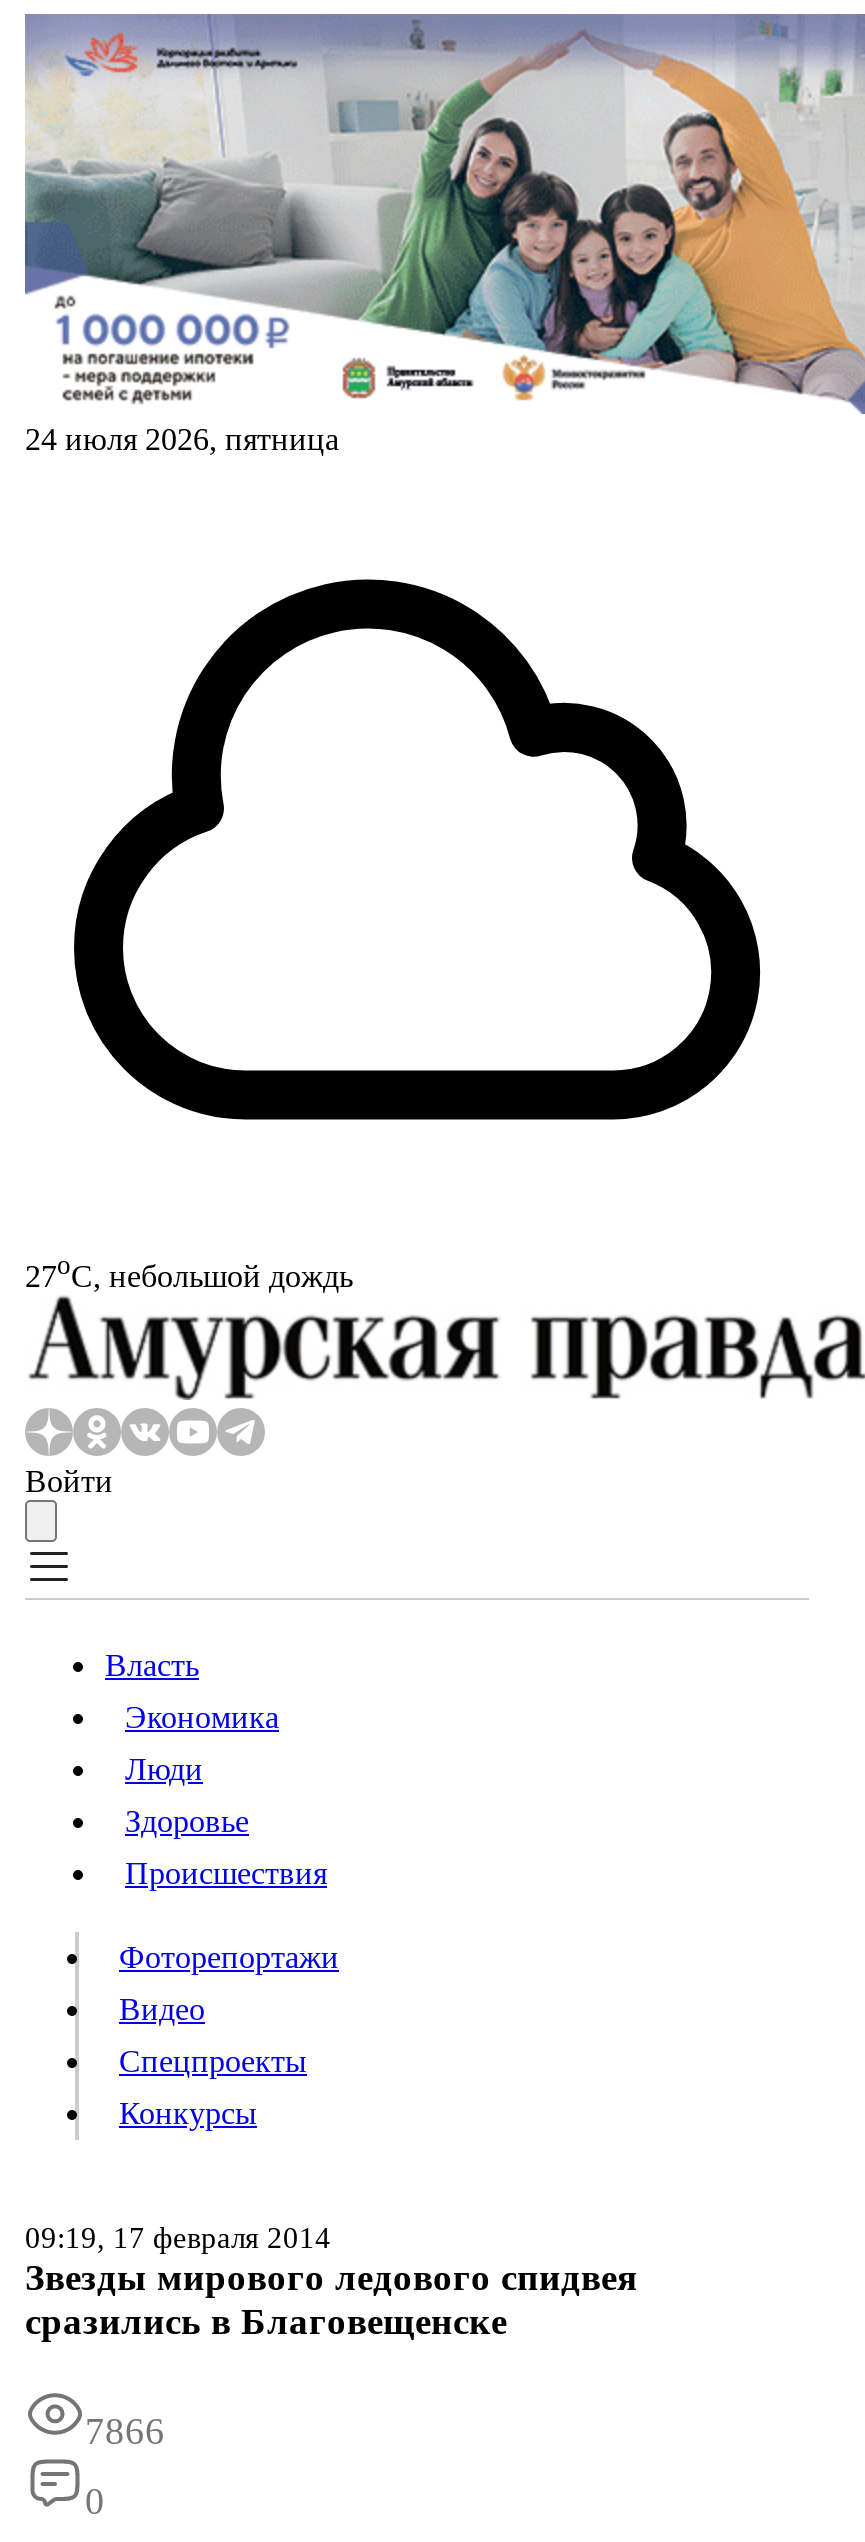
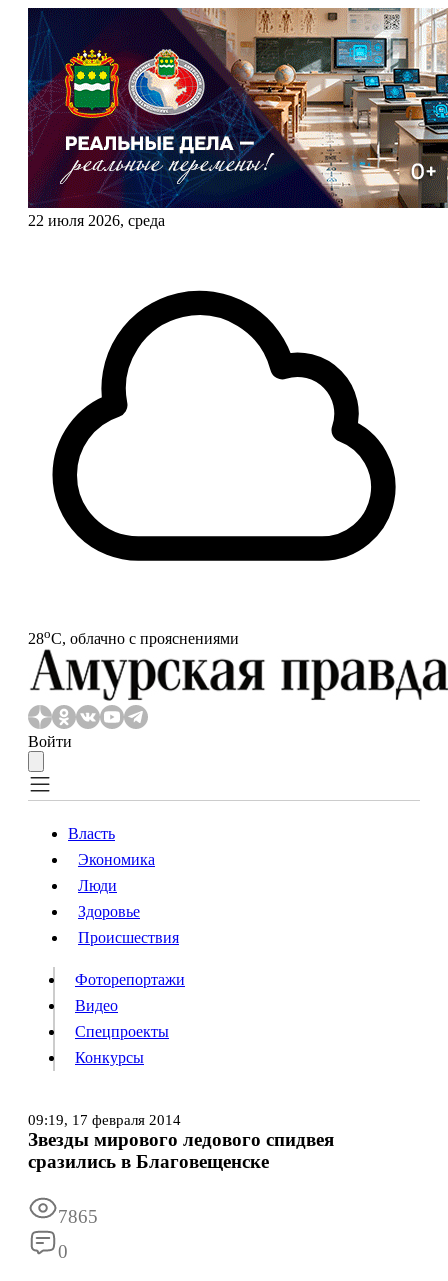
- [image]
- 24 июля 2026, пятница
+ [image]
+ 22 июля 2026, среда

- 27oС, небольшой дождь
+ 28oС, облачно с прояснениями

- 7866
+ 7865
